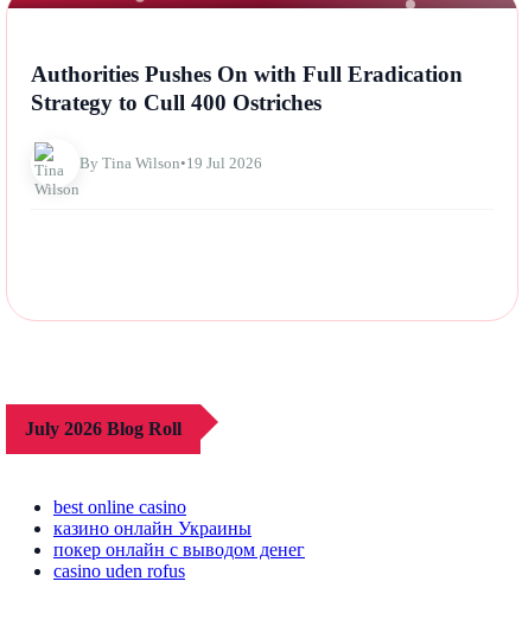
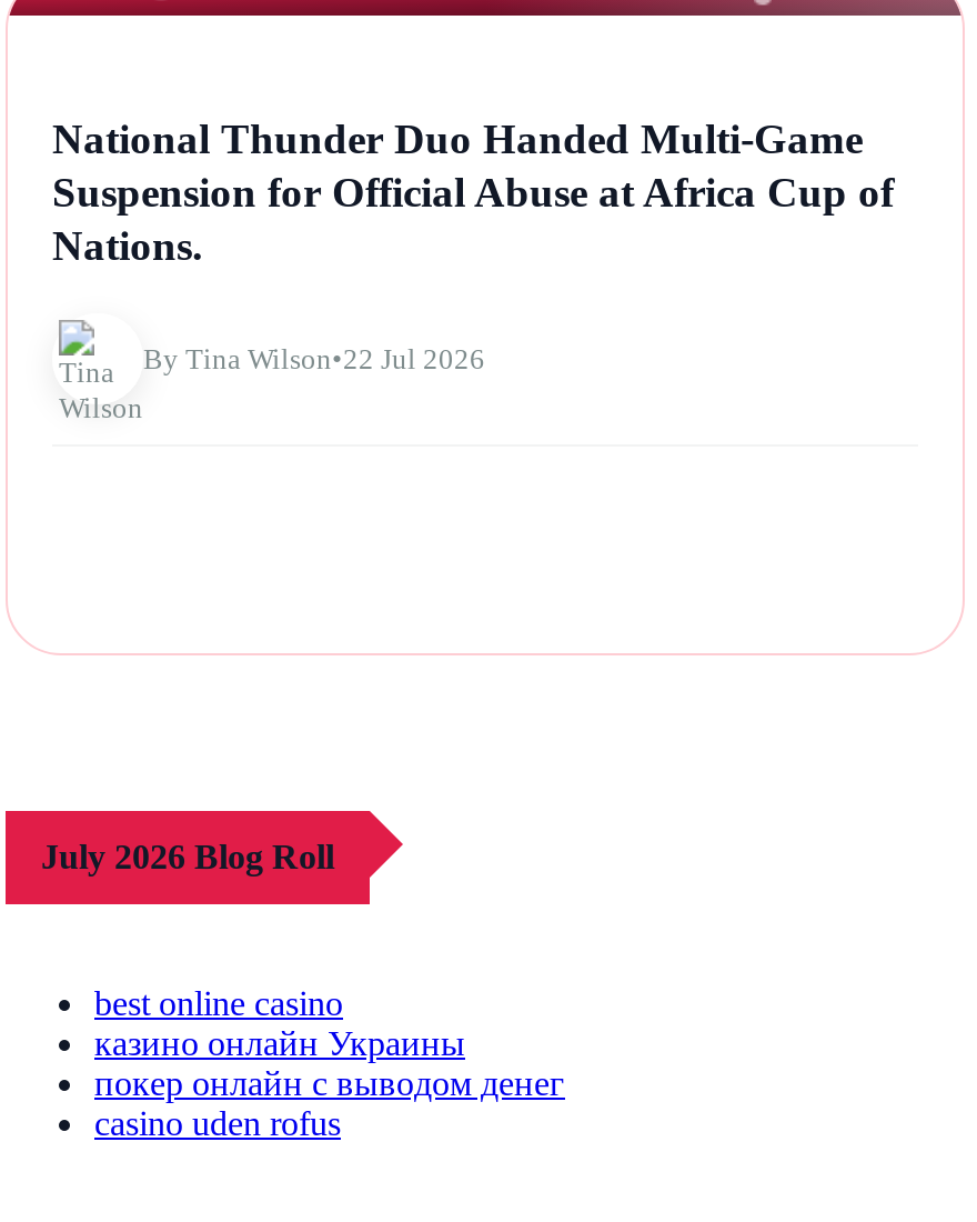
- Authorities Pushes On with Full Eradication
- Strategy to Cull 400 Ostriches
+ National Thunder Duo Handed Multi-Game
+ Suspension for Official Abuse at Africa Cup of
+ Nations.

- By Tina Wilson•19 Jul 2026
+ By Tina Wilson•22 Jul 2026
